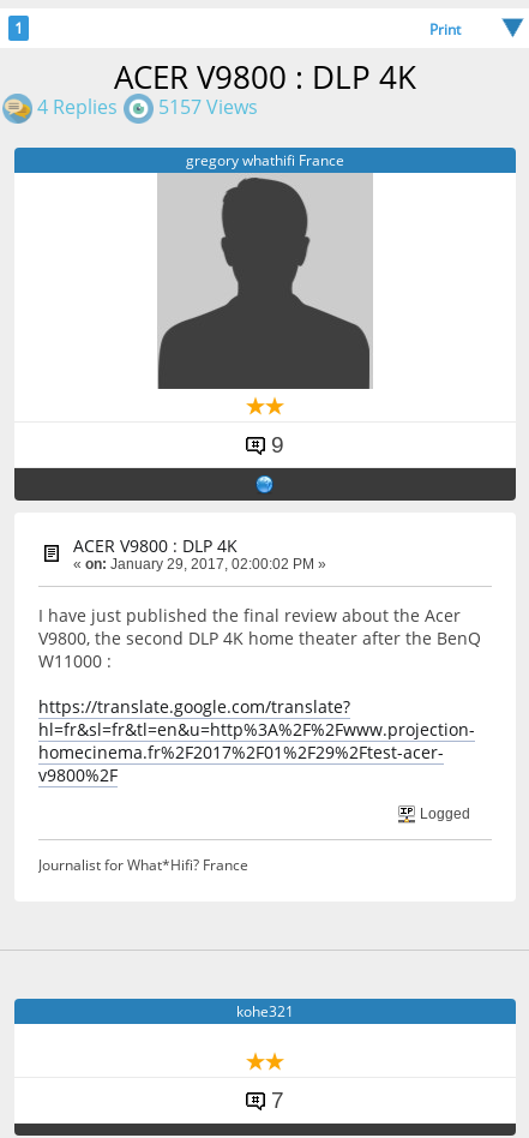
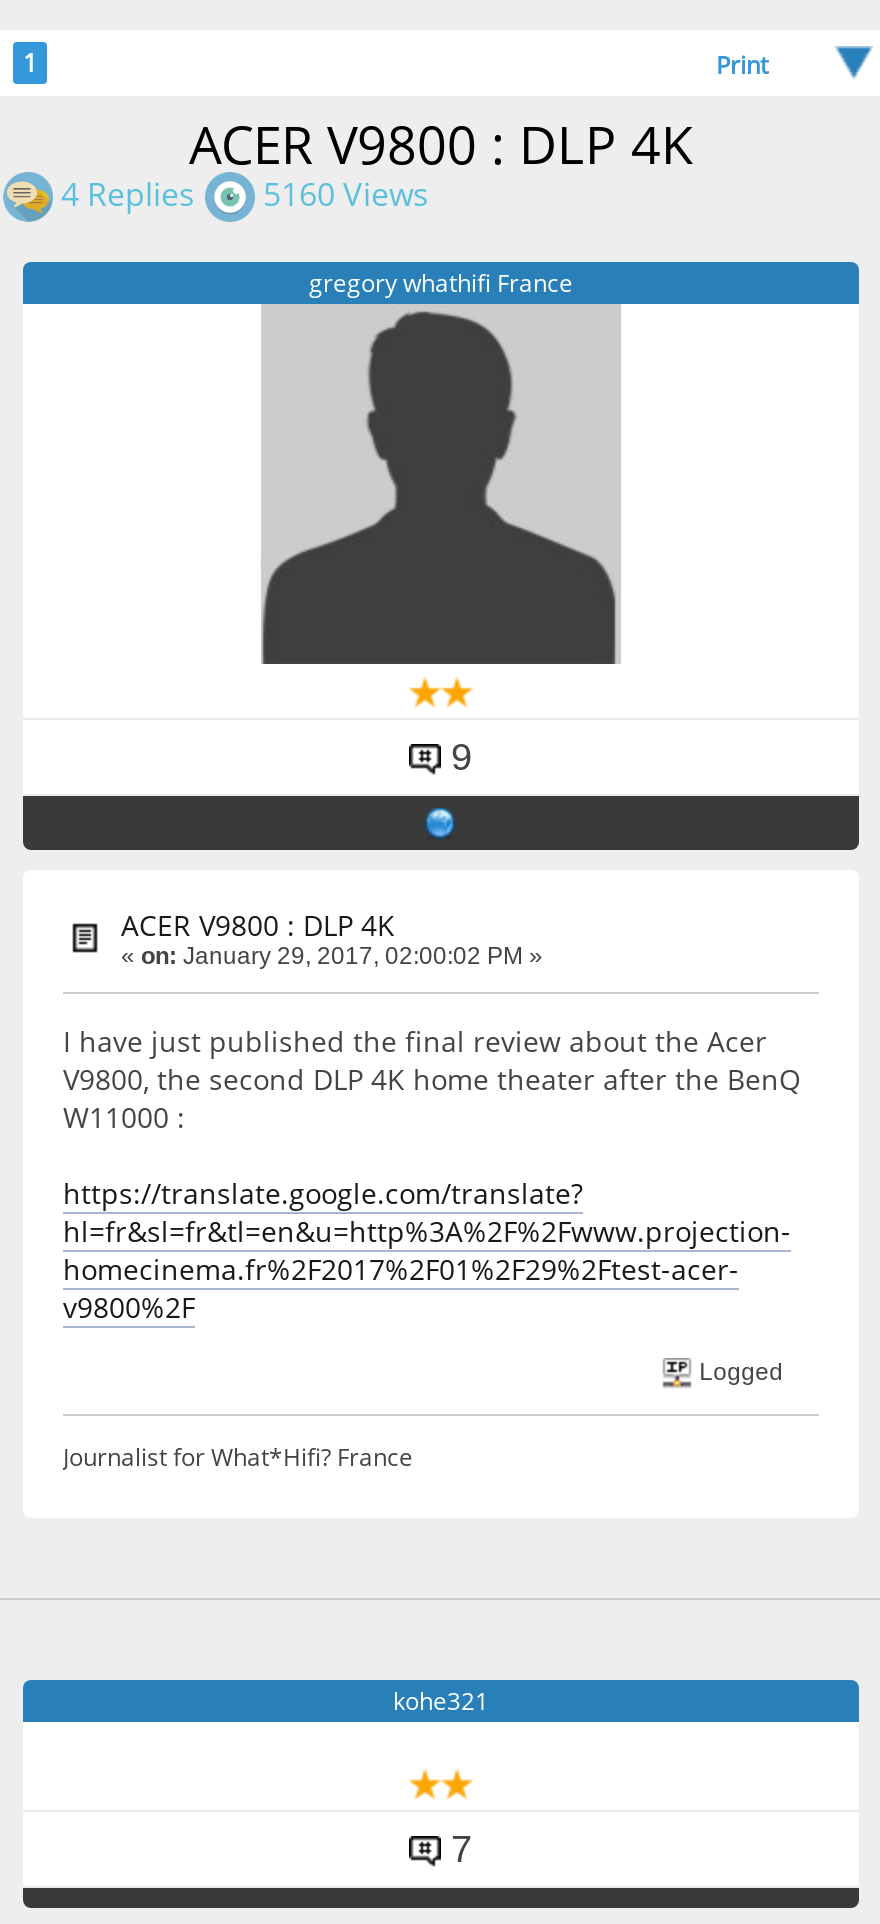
- 4 Replies 5157 Views
+ 4 Replies 5160 Views
